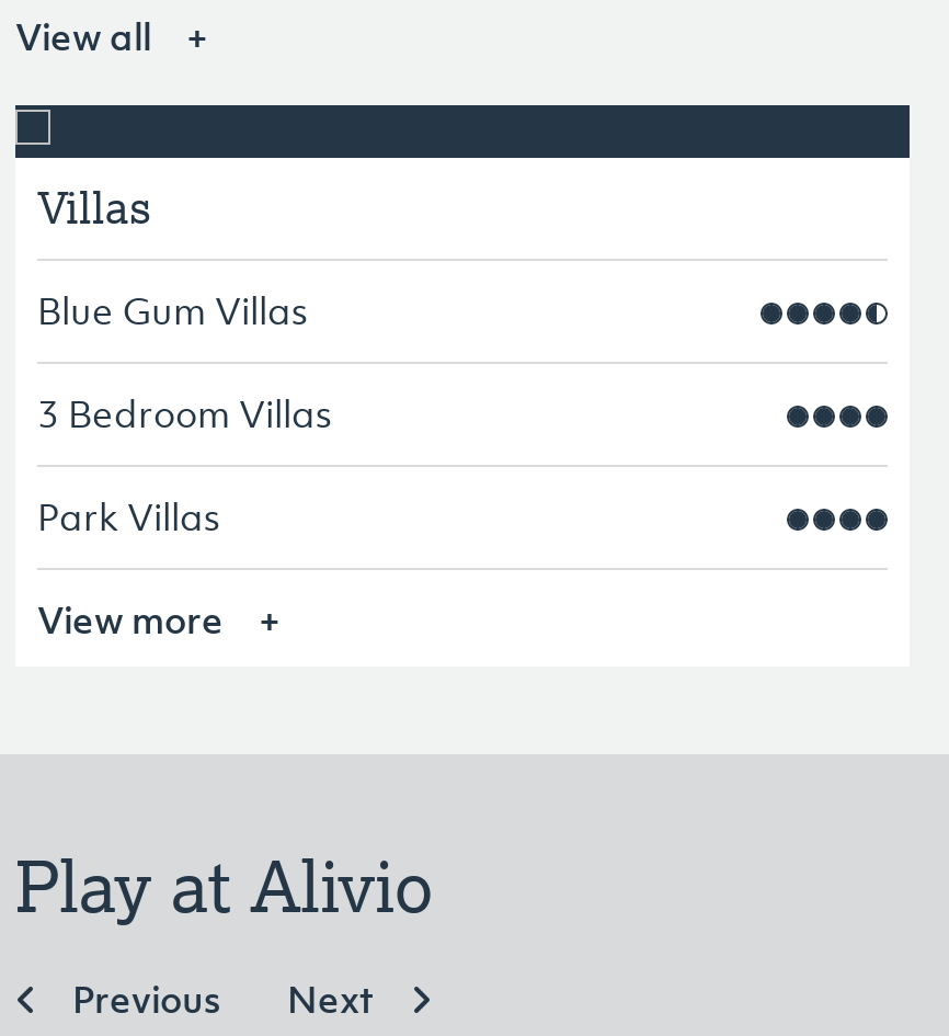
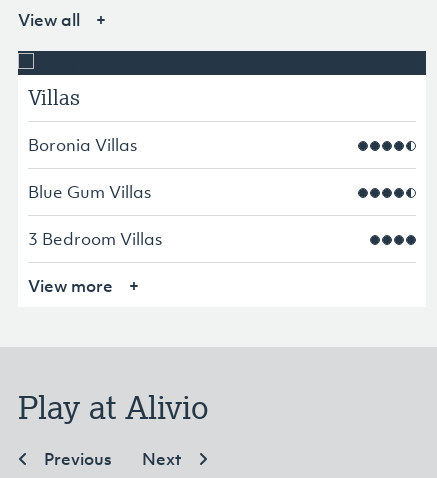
+ Boronia Villas

moved down: Blue Gum Villas | 3 Bedroom Villas

- Park Villas
